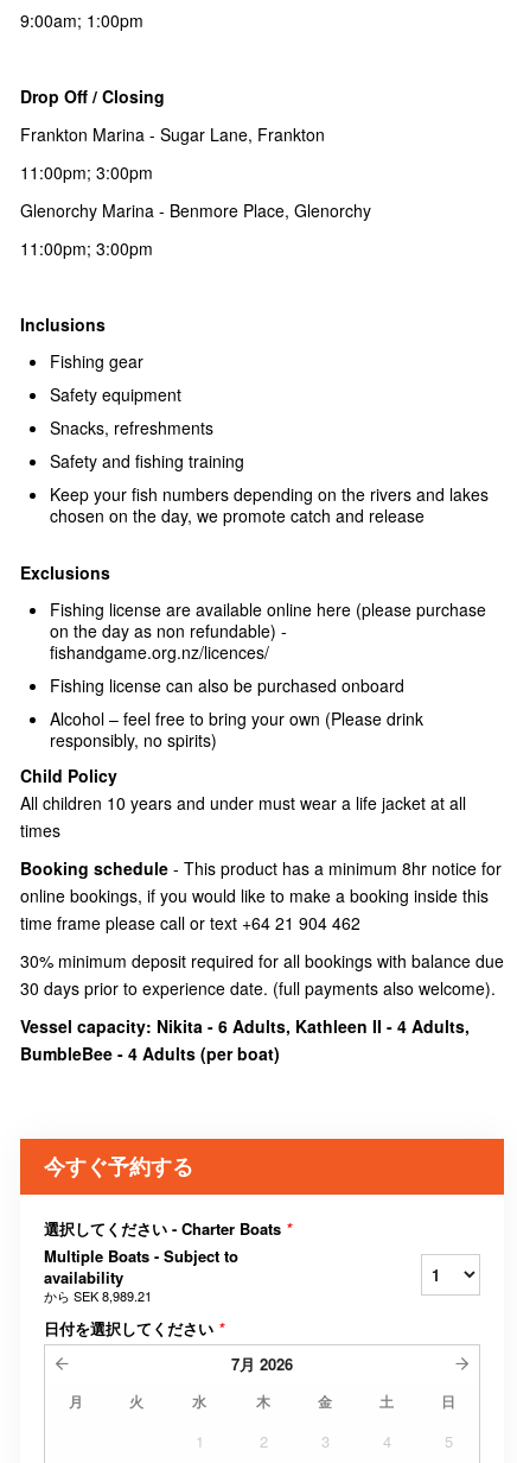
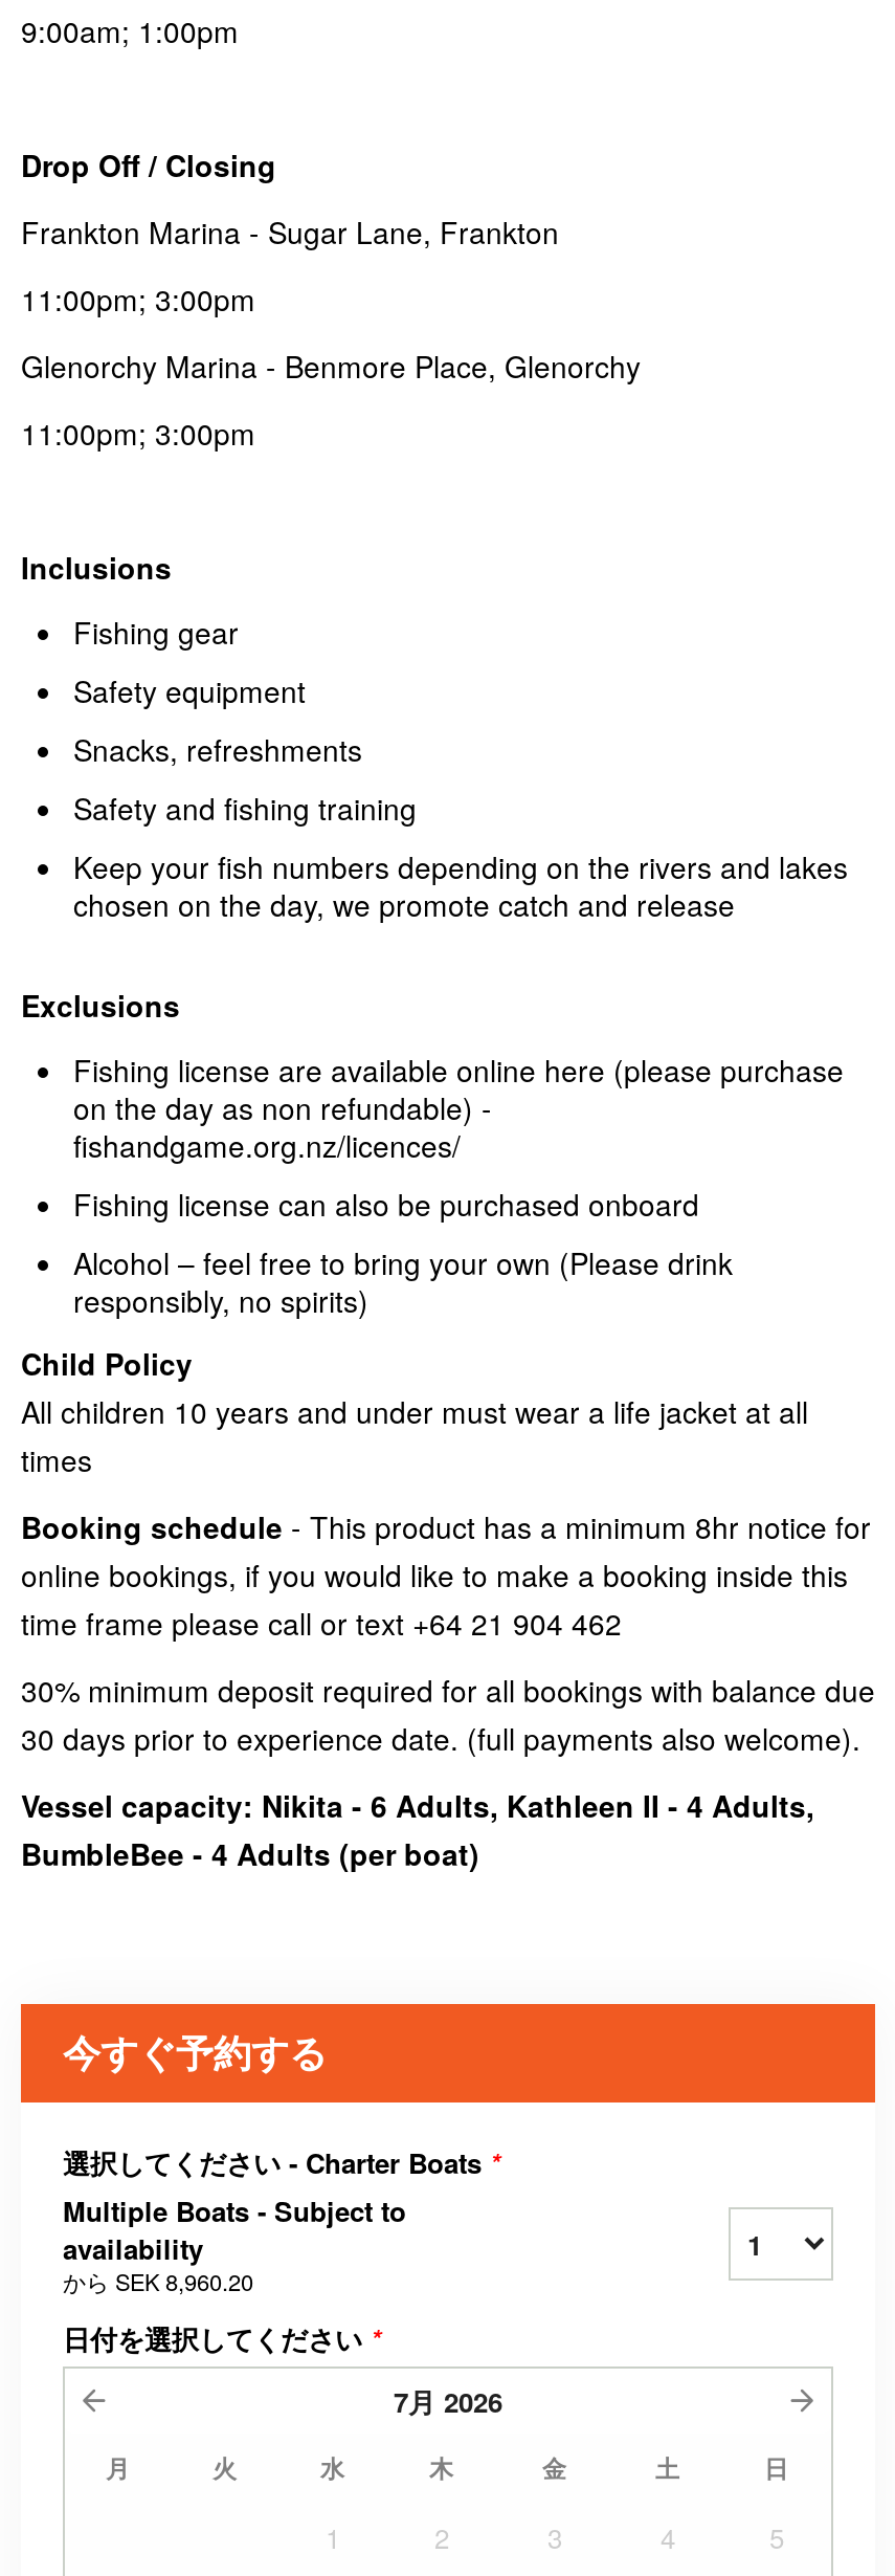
- からSEK 8,989.21
+ からSEK 8,960.20
